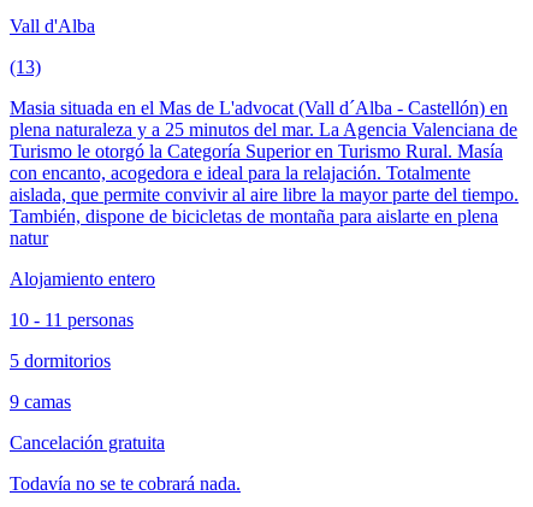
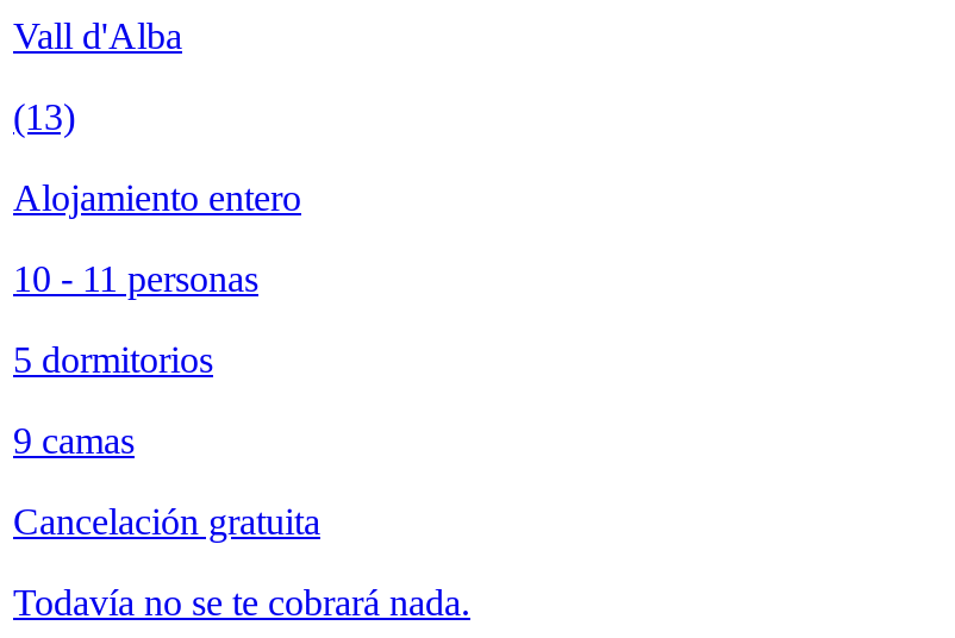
- Masia situada en el Mas de L'advocat (Vall d´Alba - Castellón) en
- plena naturaleza y a 25 minutos del mar. La Agencia Valenciana de
- Turismo le otorgó la Categoría Superior en Turismo Rural. Masía
- con encanto, acogedora e ideal para la relajación. Totalmente
- aislada, que permite convivir al aire libre la mayor parte del tiempo.
- También, dispone de bicicletas de montaña para aislarte en plena
- natur
